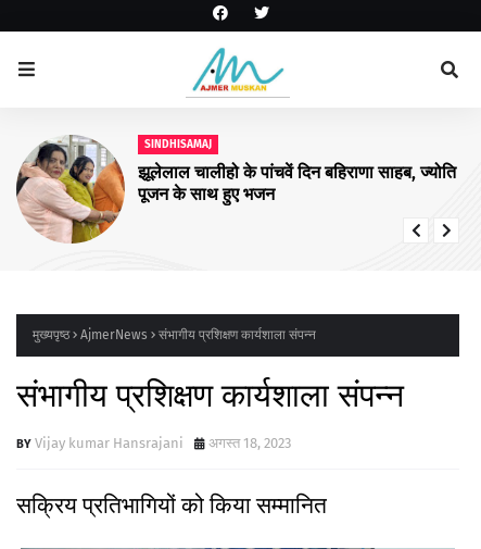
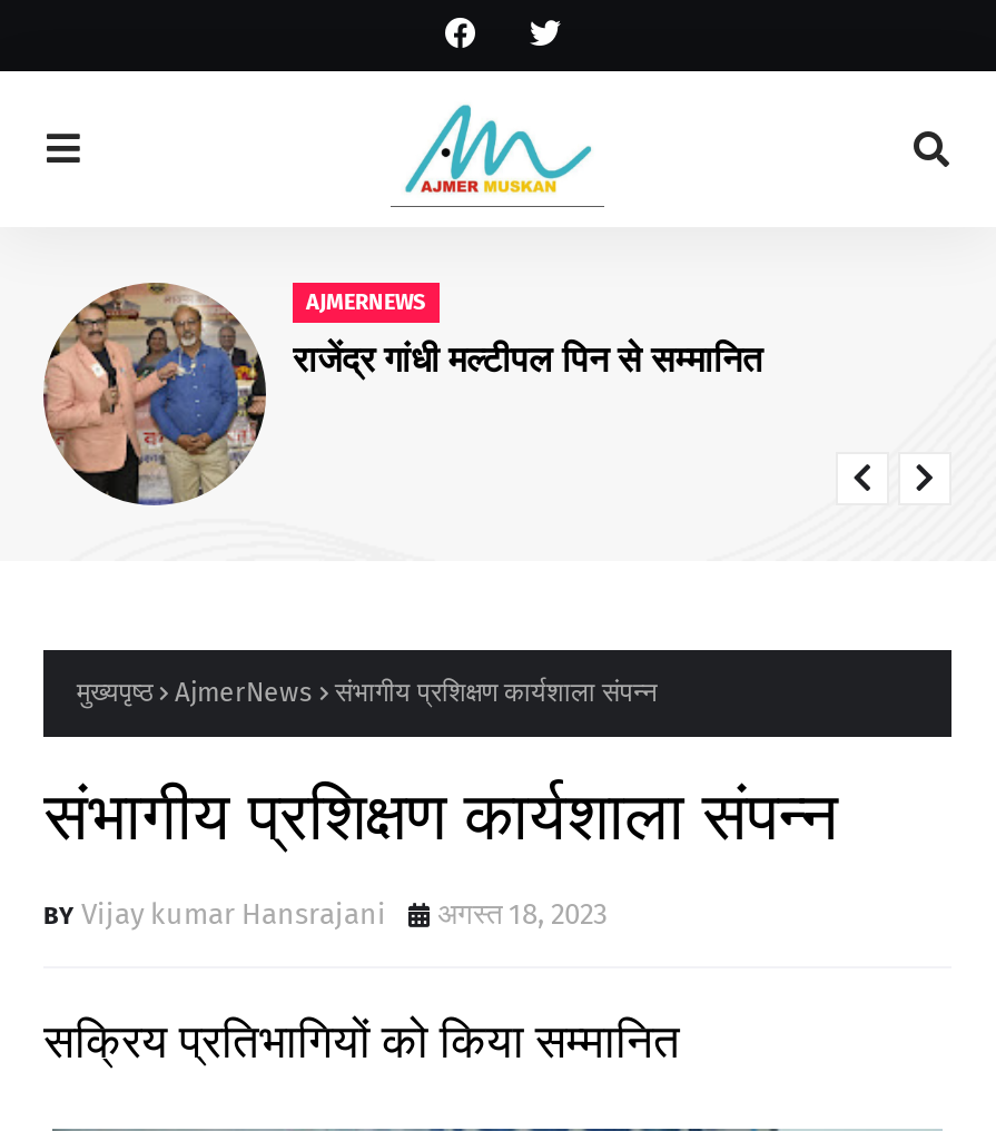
- [image]
- झूलेलाल चालीहो के पांचवें दिन बहिराणा साहब, ज्योति
- पूजन के साथ हुए भजन
+ [image]
+ राजेंद्र गांधी मल्टीपल पिन से सम्मानित

- SINDHISAMAJ
+ AJMERNEWS
